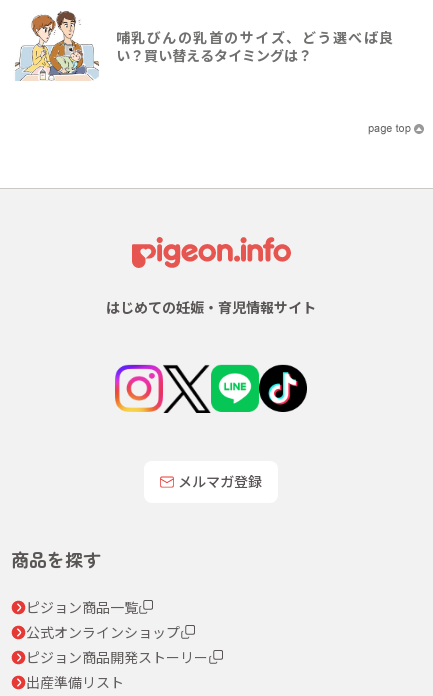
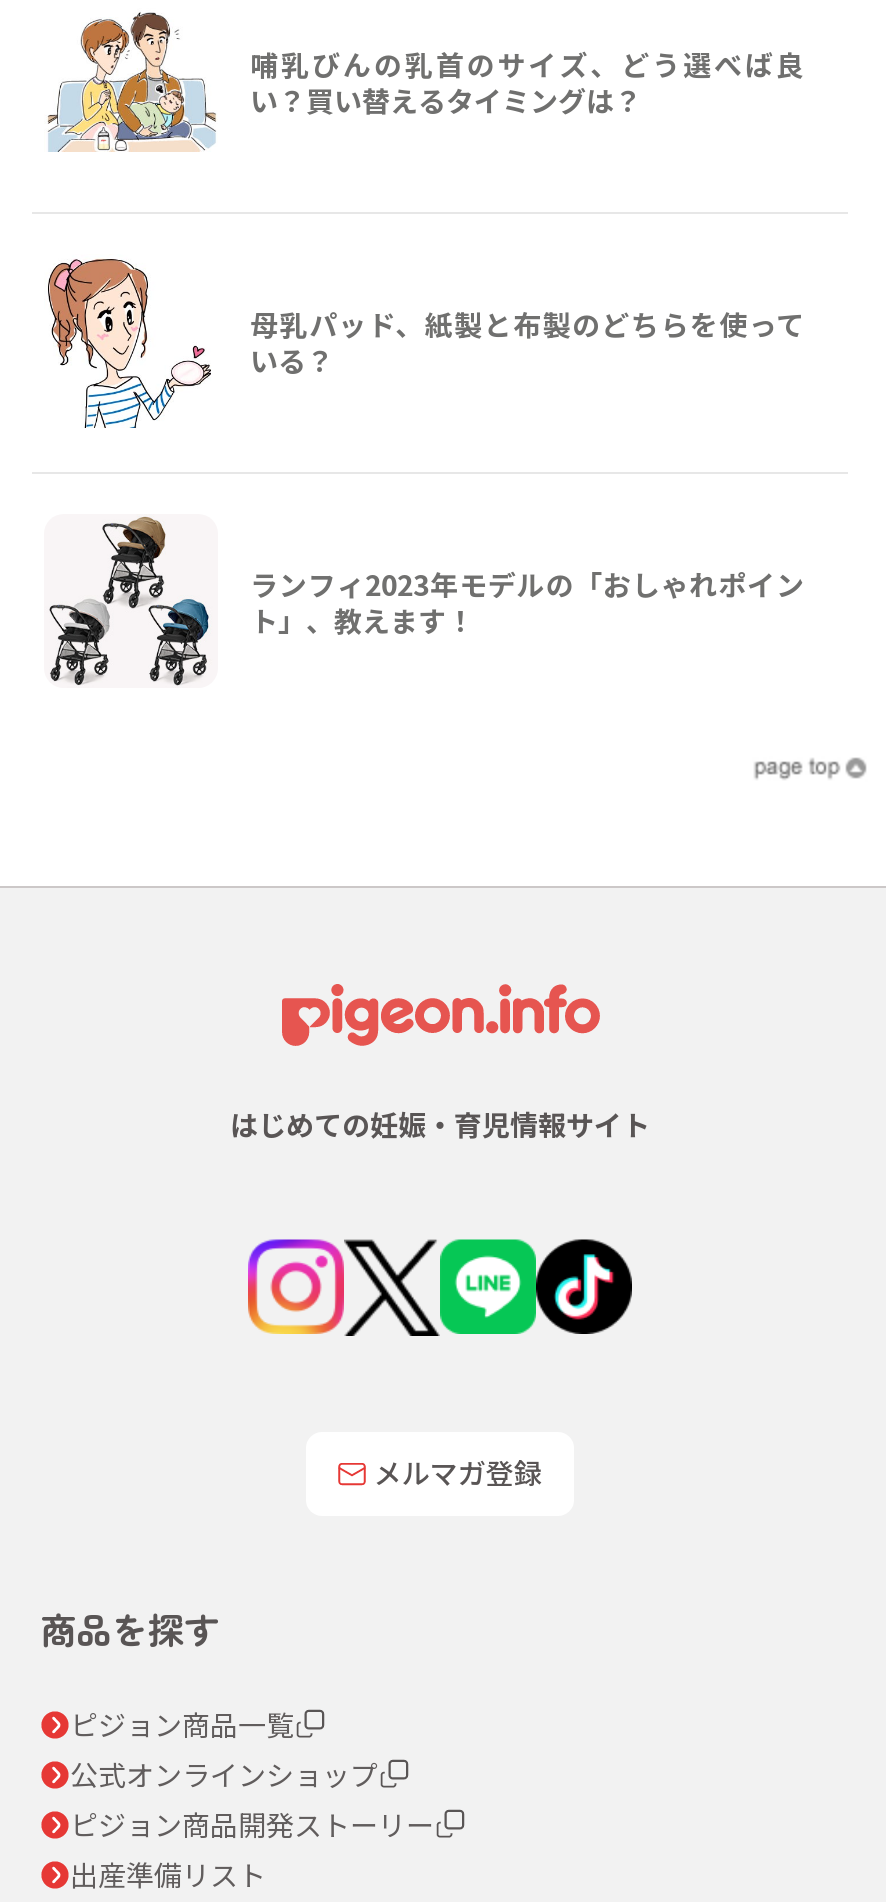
+ [image]
+ 母乳パッド、紙製と布製のどちらを使って
+ いる？

+ [image]
+ ランフィ2023年モデルの「おしゃれポイン
+ ト」、教えます！
